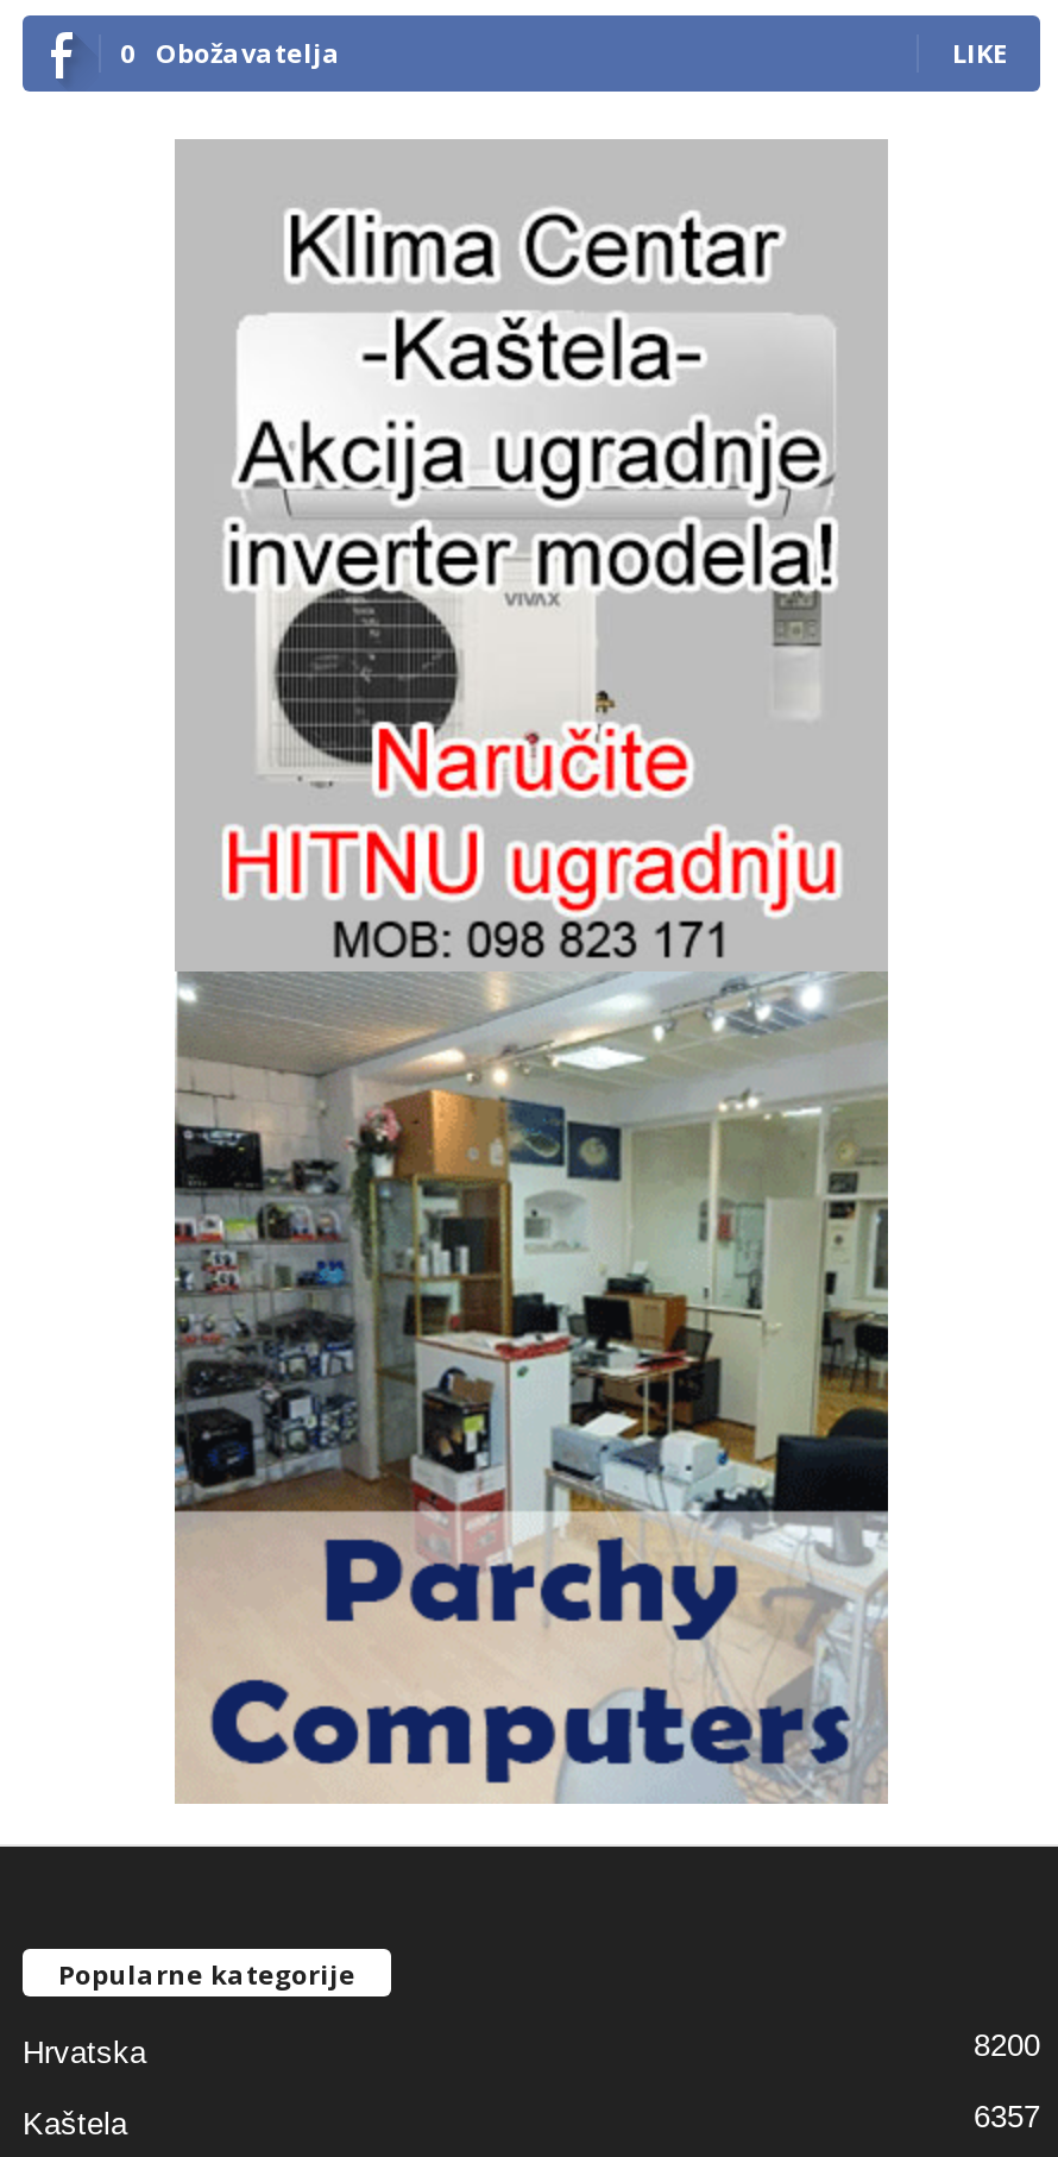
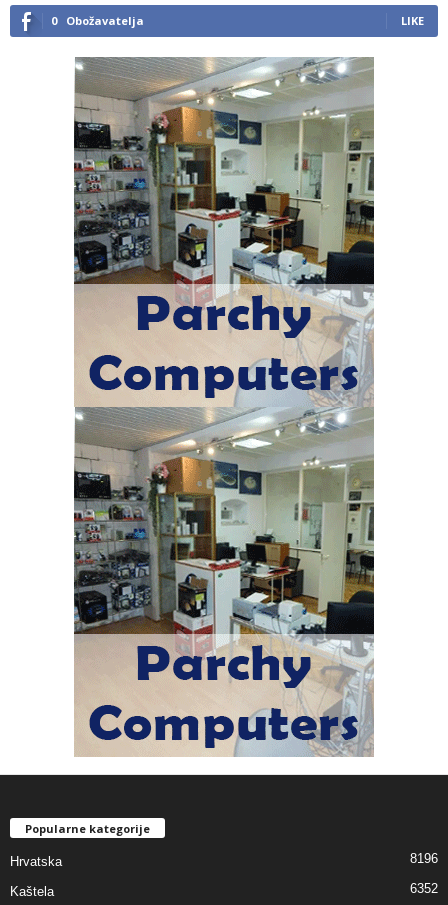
- [image]
+ [image]

- 8200
+ 8196

- 6357
+ 6352
